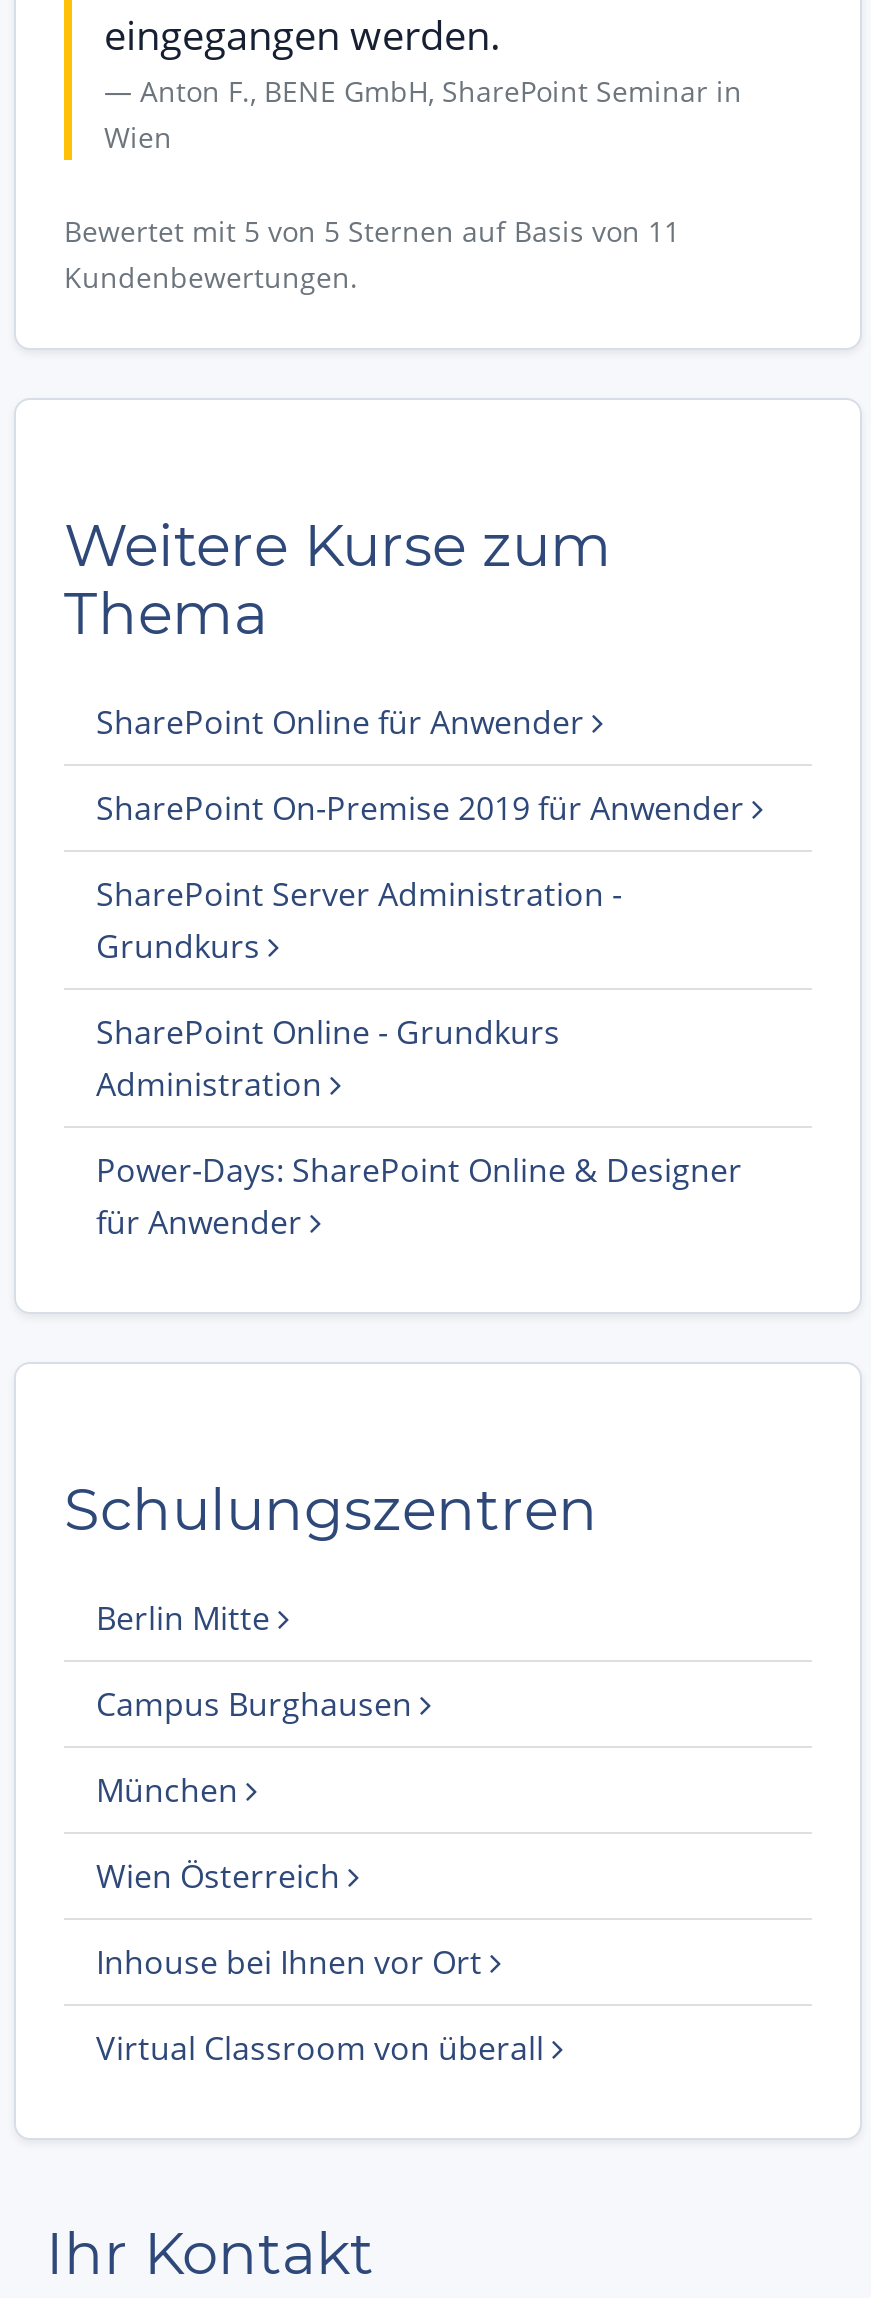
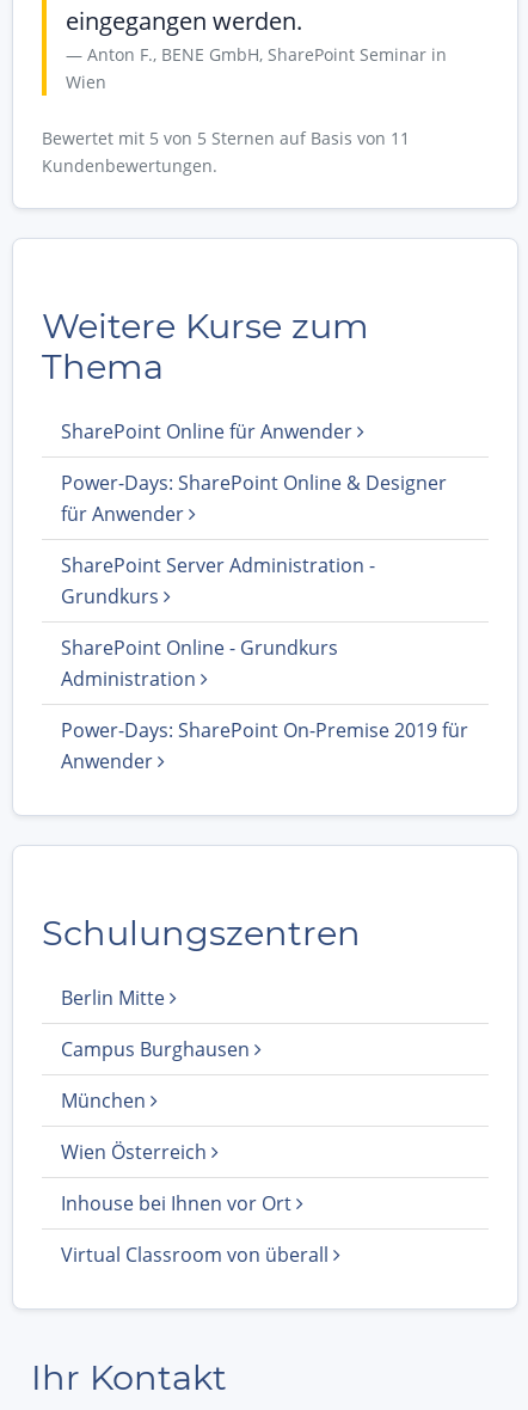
- SharePoint On-Premise 2019 für Anwender

+ Power-Days: SharePoint On-Premise 2019 für
+ Anwender

moved up: Power-Days: SharePoint Online & Designer | für Anwender
